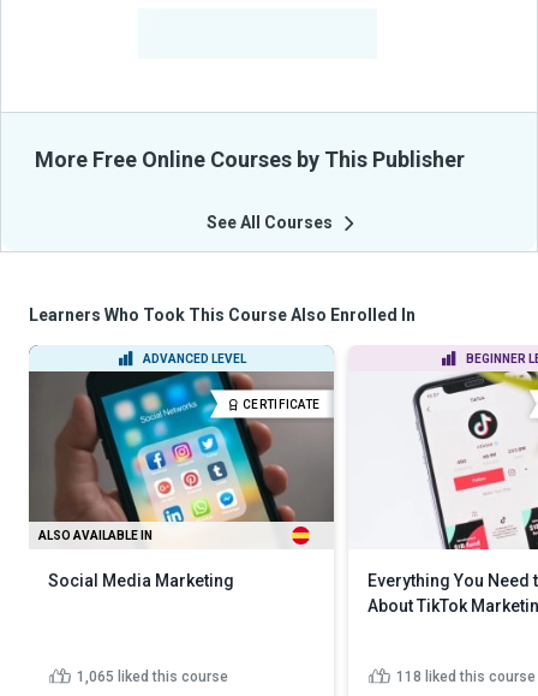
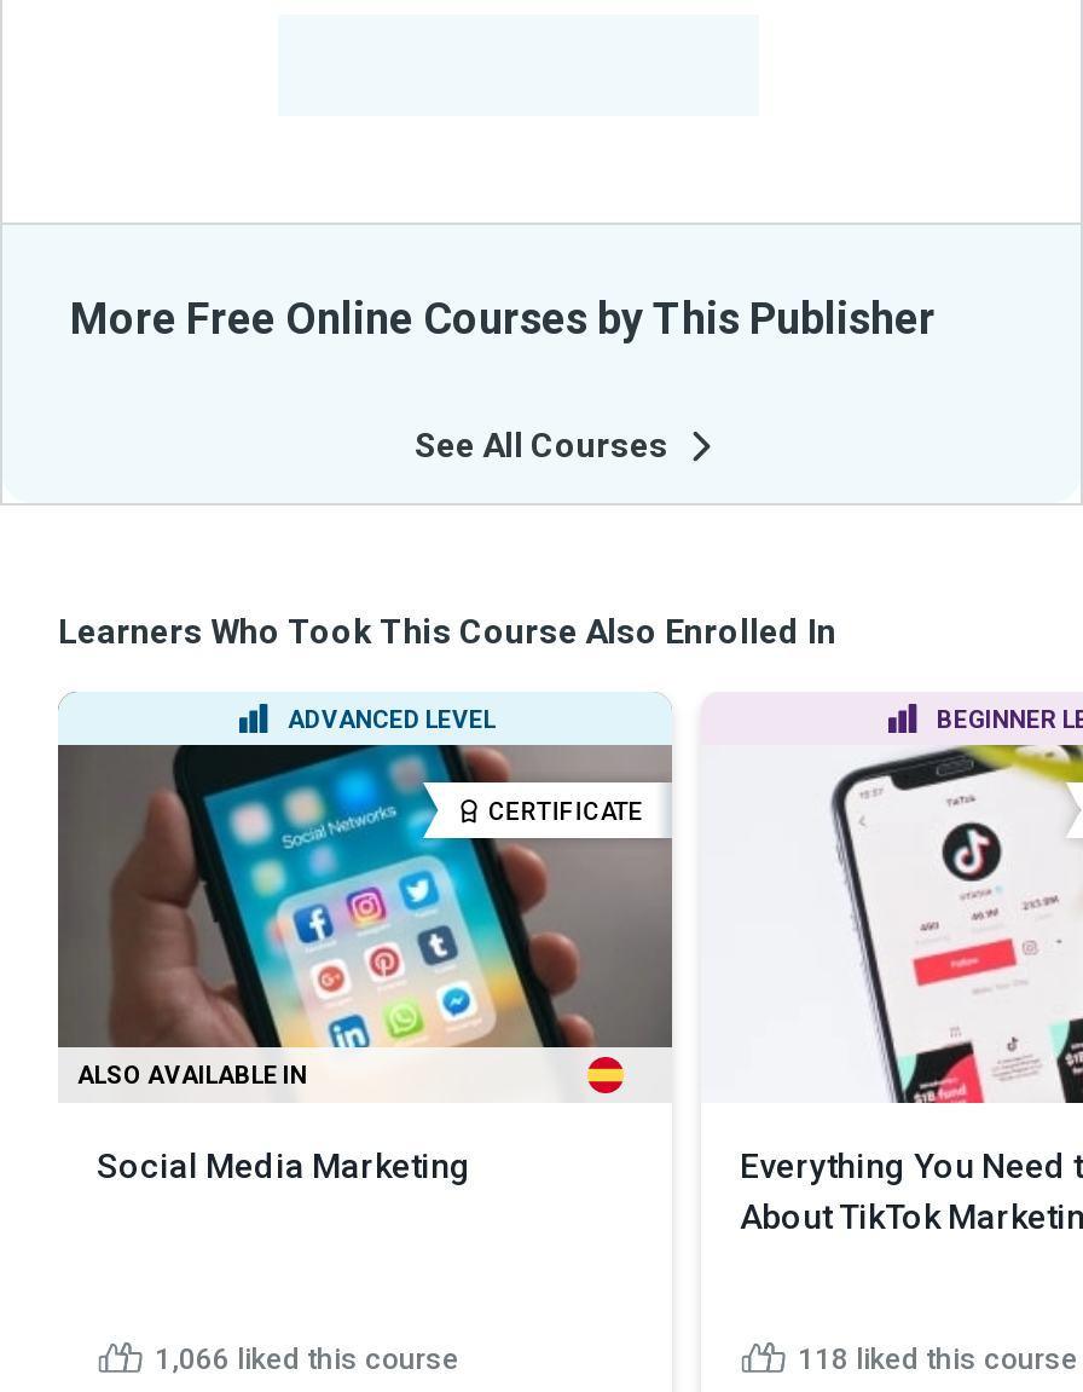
- 1,065 liked this course
+ 1,066 liked this course
